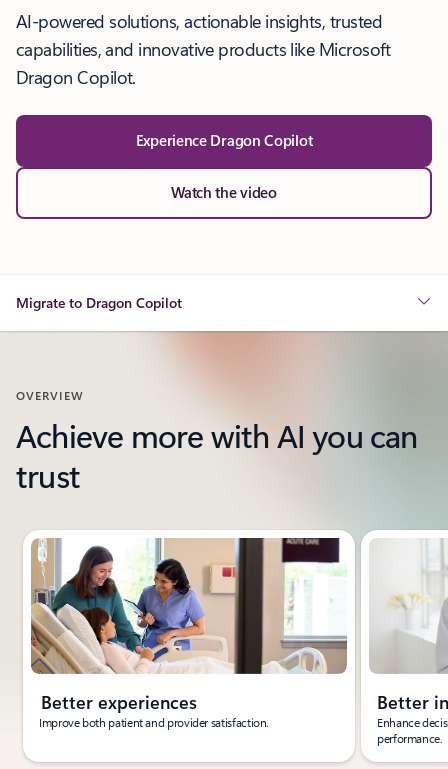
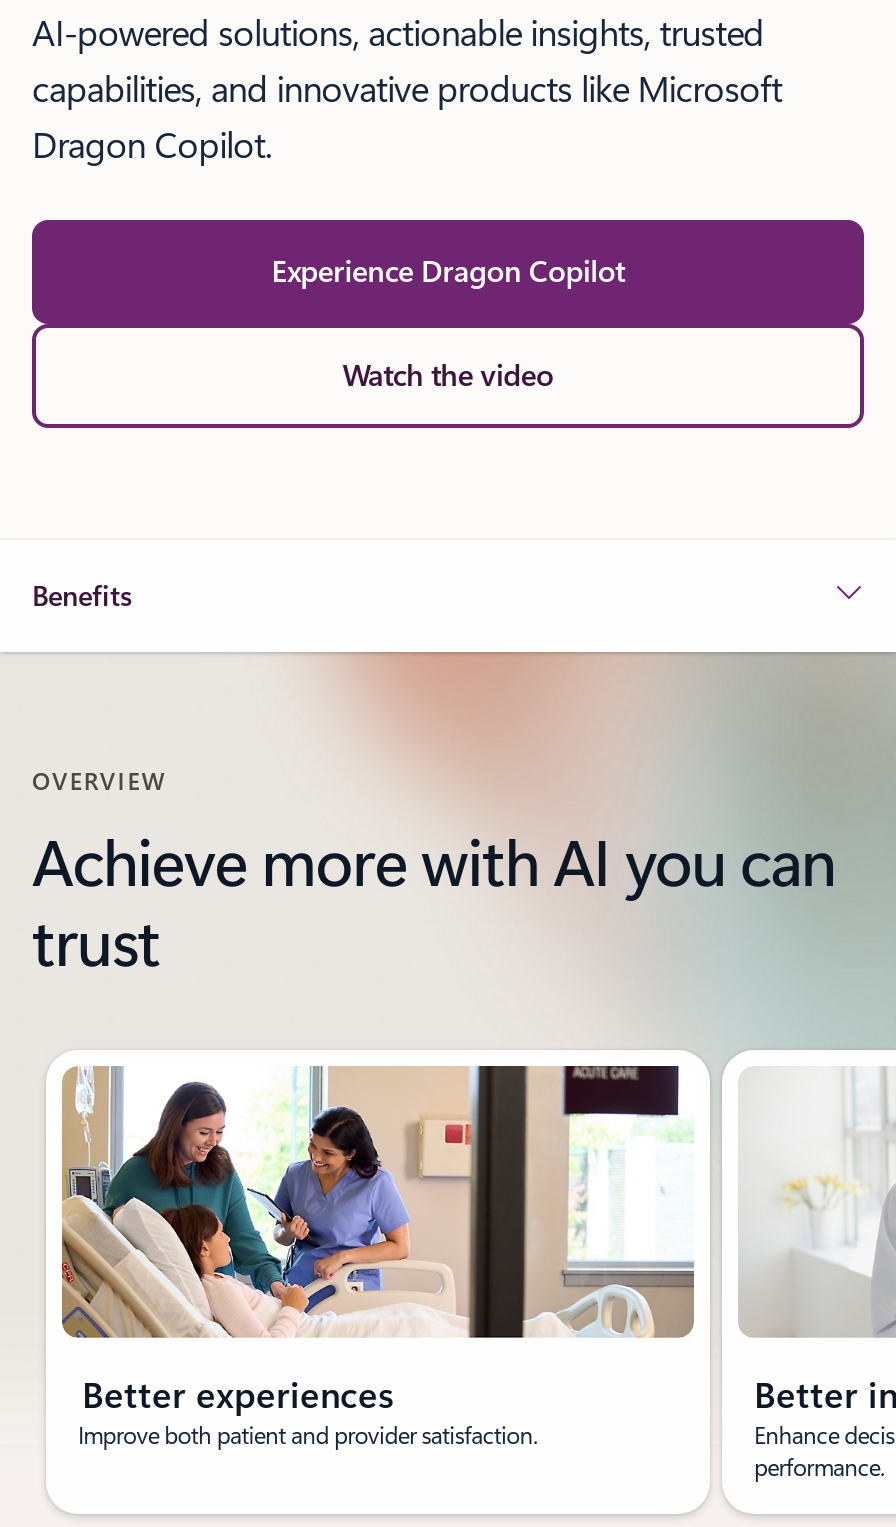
- Migrate to Dragon Copilot
+ Benefits
